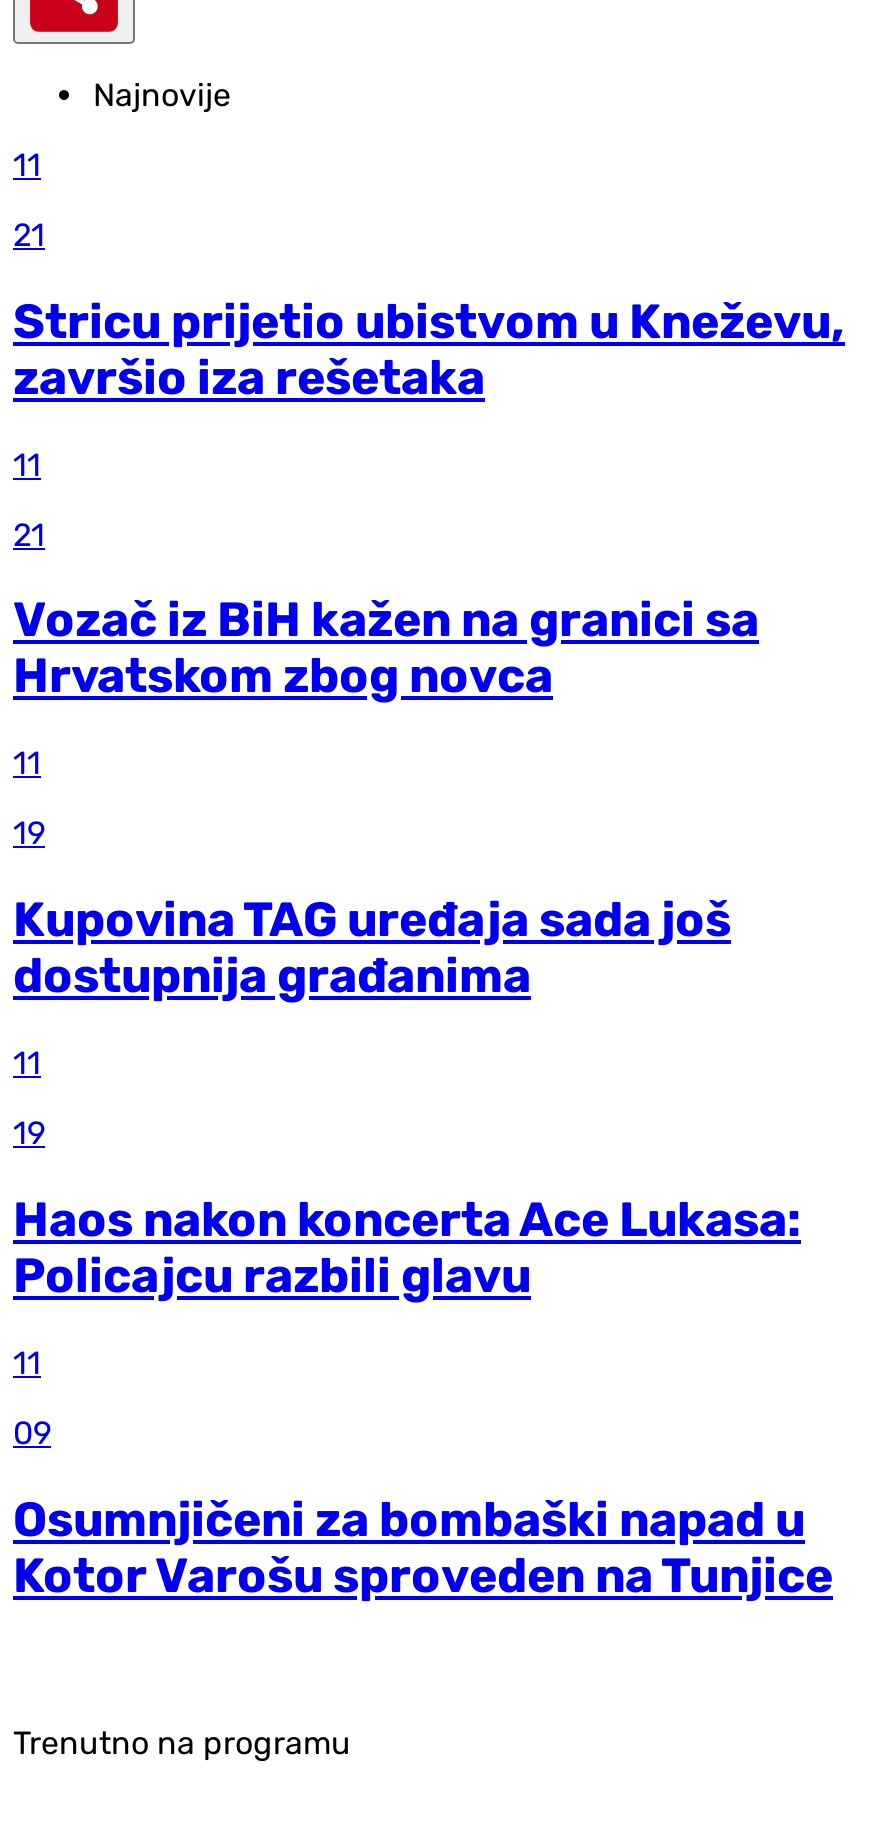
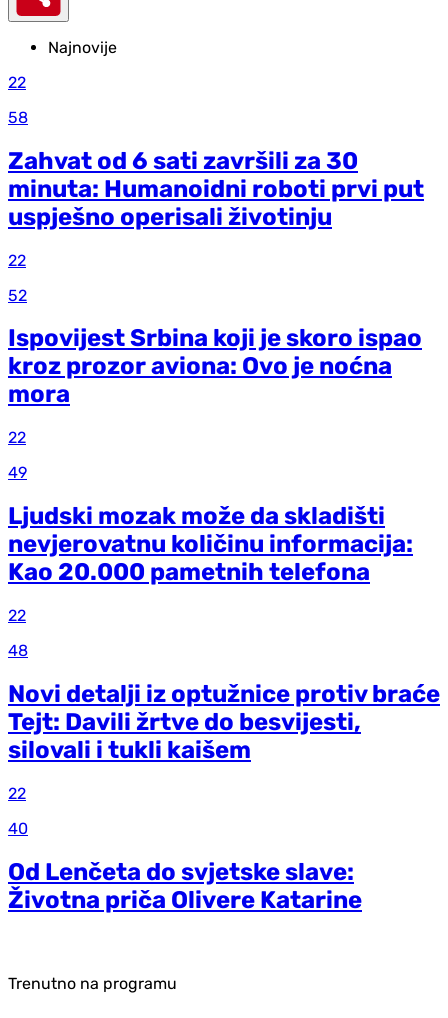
- 11
+ 22

- 21
+ 58

- Stricu prijetio ubistvom u Kneževu,
- završio iza rešetaka
+ Zahvat od 6 sati završili za 30
+ minuta: Humanoidni roboti prvi put
+ uspješno operisali životinju

- 11
+ 22

- 21
+ 52

- Vozač iz BiH kažen na granici sa
- Hrvatskom zbog novca
+ Ispovijest Srbina koji je skoro ispao
+ kroz prozor aviona: Ovo je noćna
+ mora

- 11
+ 22

- 19
+ 49

- Kupovina TAG uređaja sada još
- dostupnija građanima
+ Ljudski mozak može da skladišti
+ nevjerovatnu količinu informacija:
+ Kao 20.000 pametnih telefona

- 11
+ 22

- 19
+ 48

- Haos nakon koncerta Ace Lukasa:
- Policajcu razbili glavu
+ Novi detalji iz optužnice protiv braće
+ Tejt: Davili žrtve do besvijesti,
+ silovali i tukli kaišem

- 11
+ 22

- 09
+ 40

- Osumnjičeni za bombaški napad u
- Kotor Varošu sproveden na Tunjice
+ Od Lenčeta do svjetske slave:
+ Životna priča Olivere Katarine
